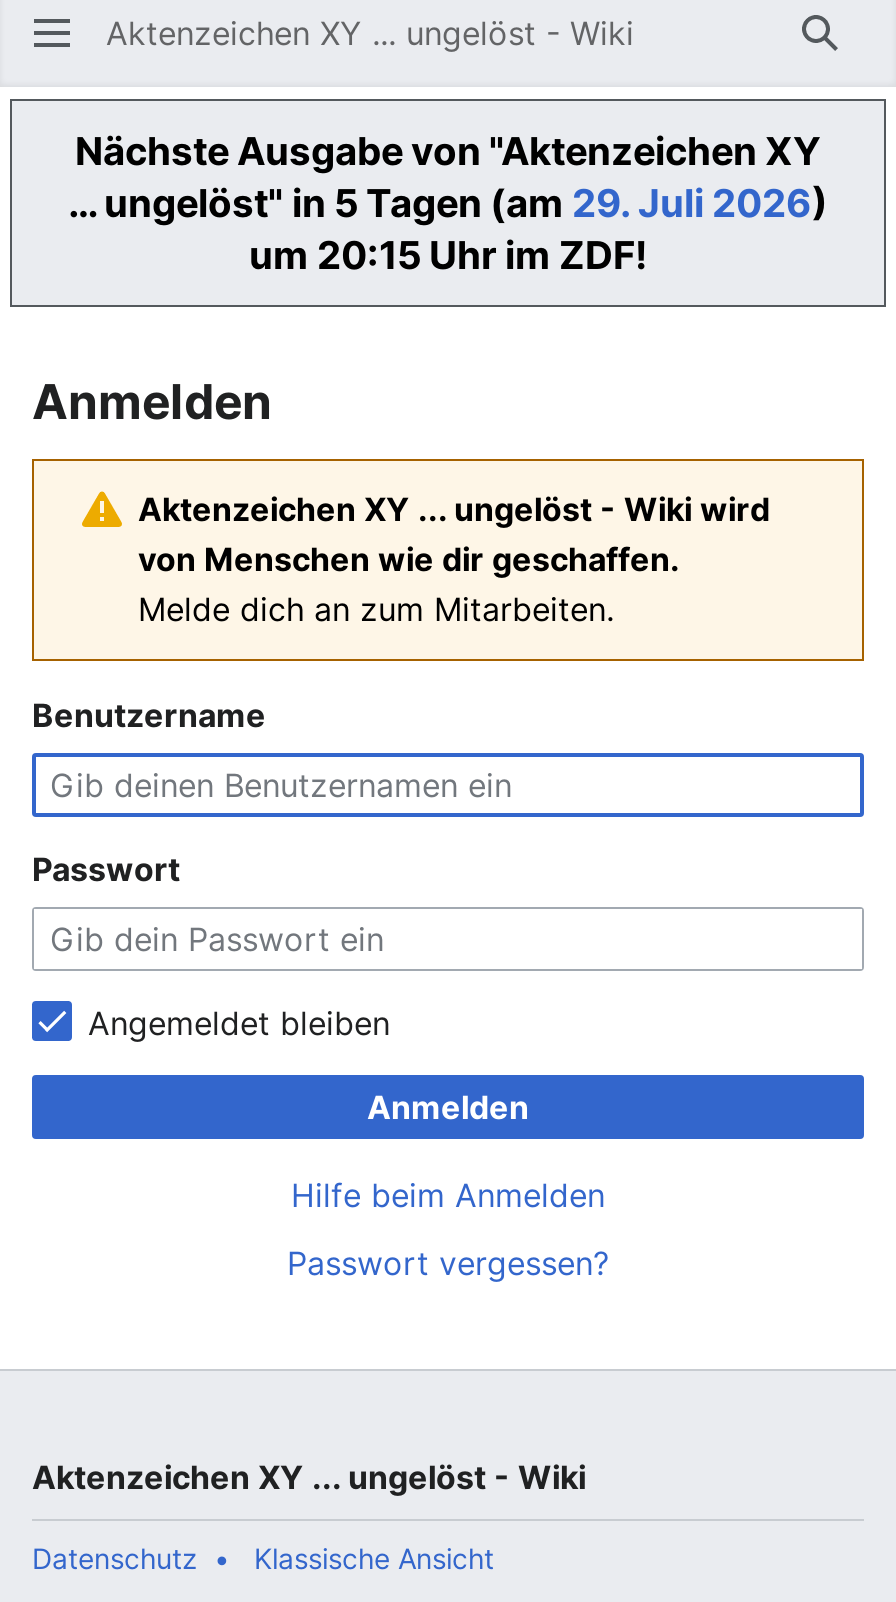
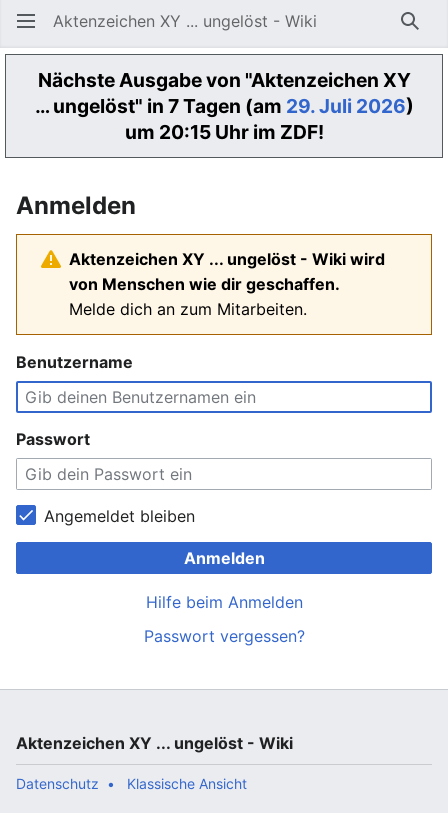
- … ungelöst" in 5 Tagen (am 29. Juli 2026)
+ … ungelöst" in 7 Tagen (am 29. Juli 2026)
